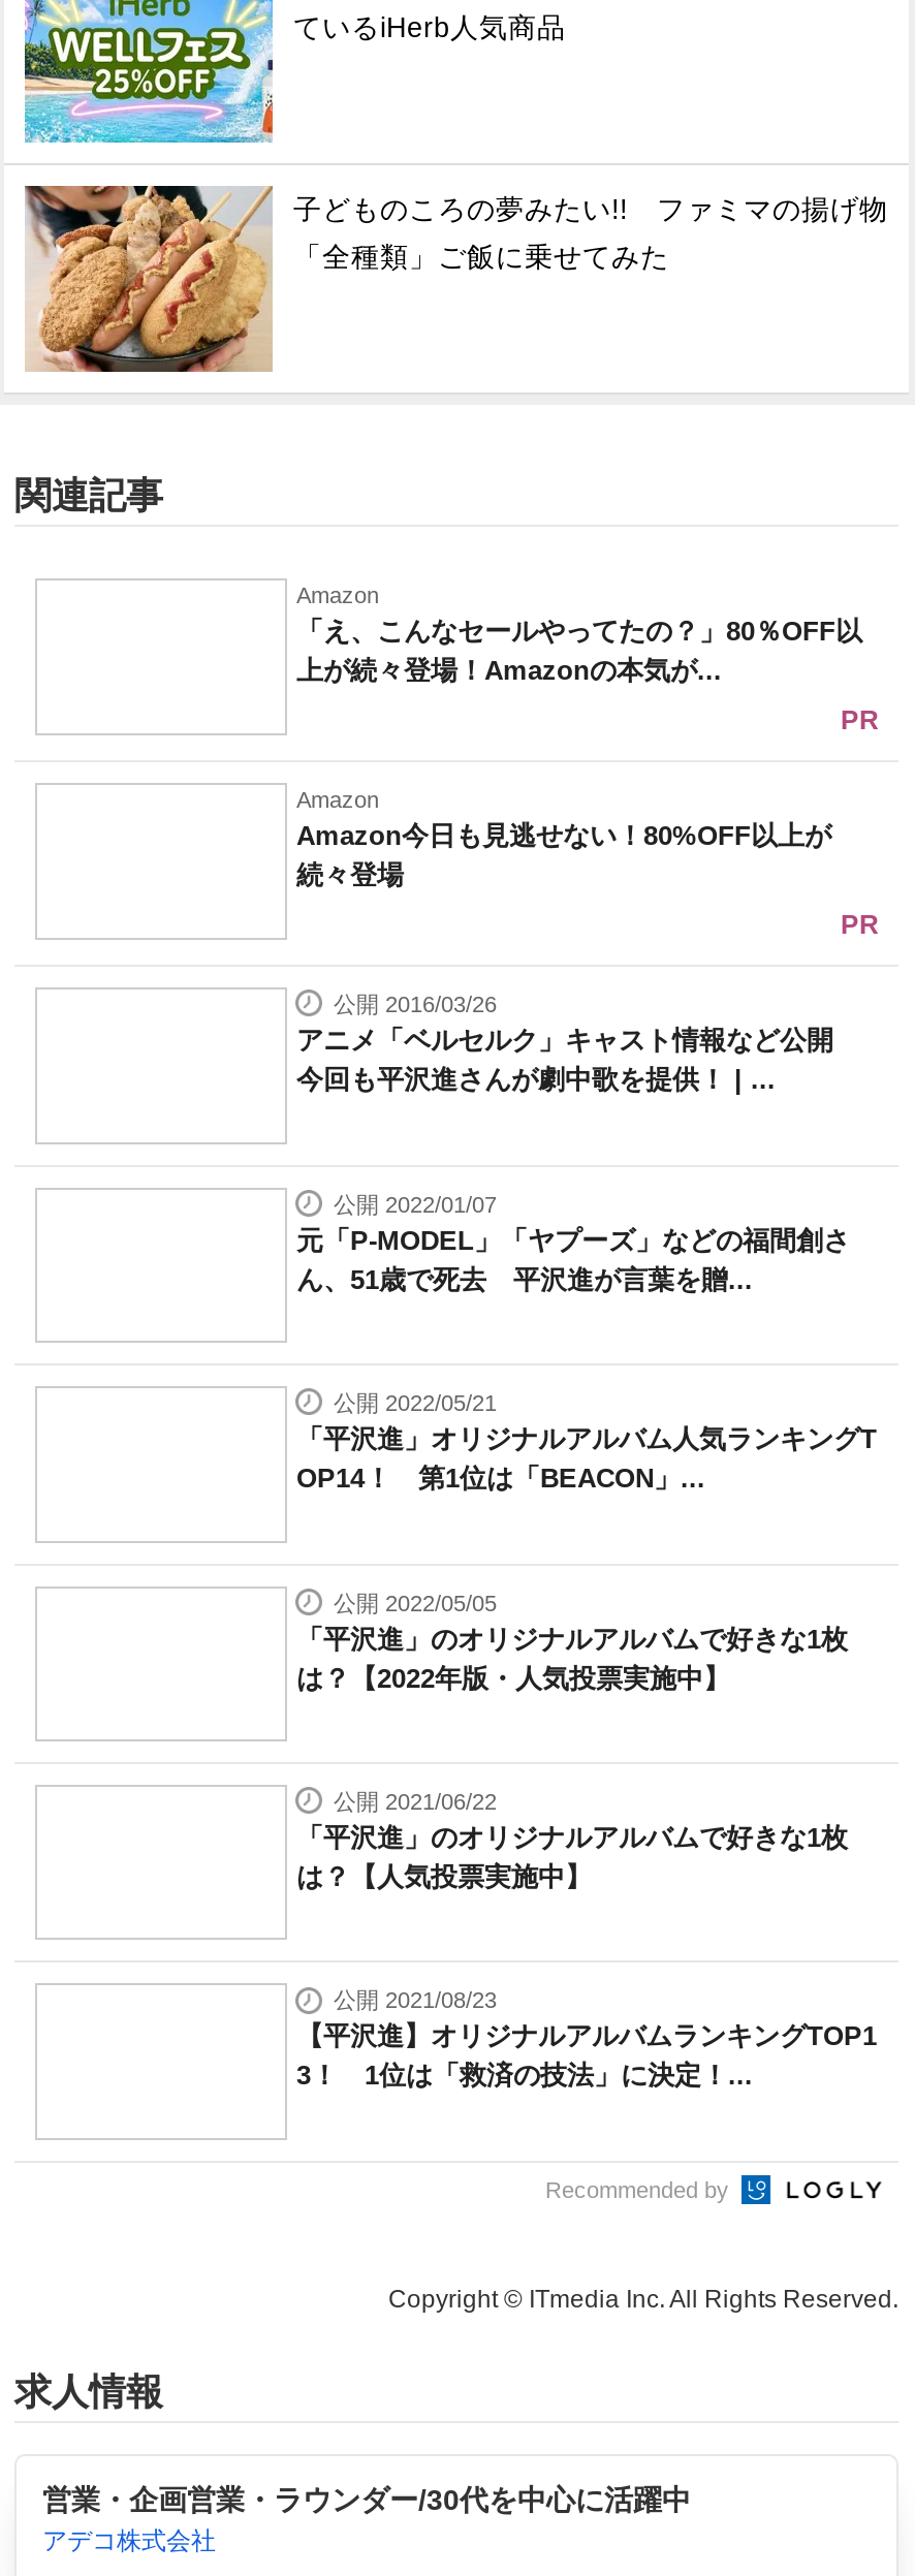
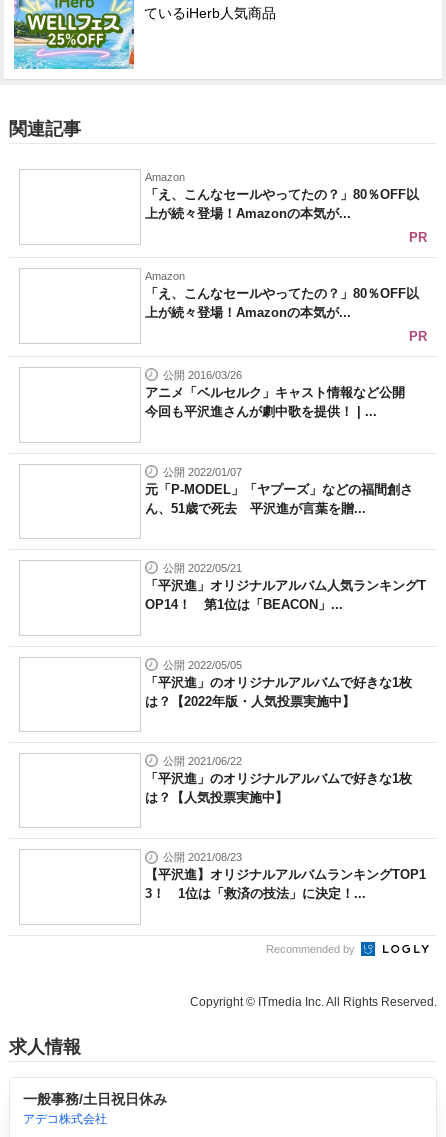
- [image]
- 子どものころの夢みたい!! ファミマの揚げ物
- 「全種類」ご飯に乗せてみた

- Amazon今日も見逃せない！80%OFF以上が
- 続々登場
+ 「え、こんなセールやってたの？」80％OFF以
+ 上が続々登場！Amazonの本気が...

- 営業・企画営業・ラウンダー/30代を中心に活躍中
+ 一般事務/土日祝日休み
